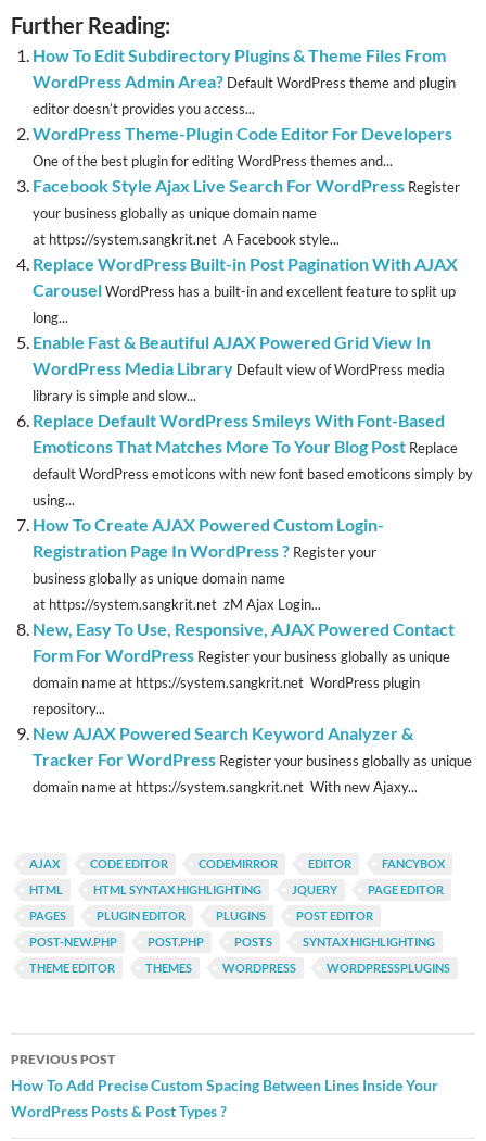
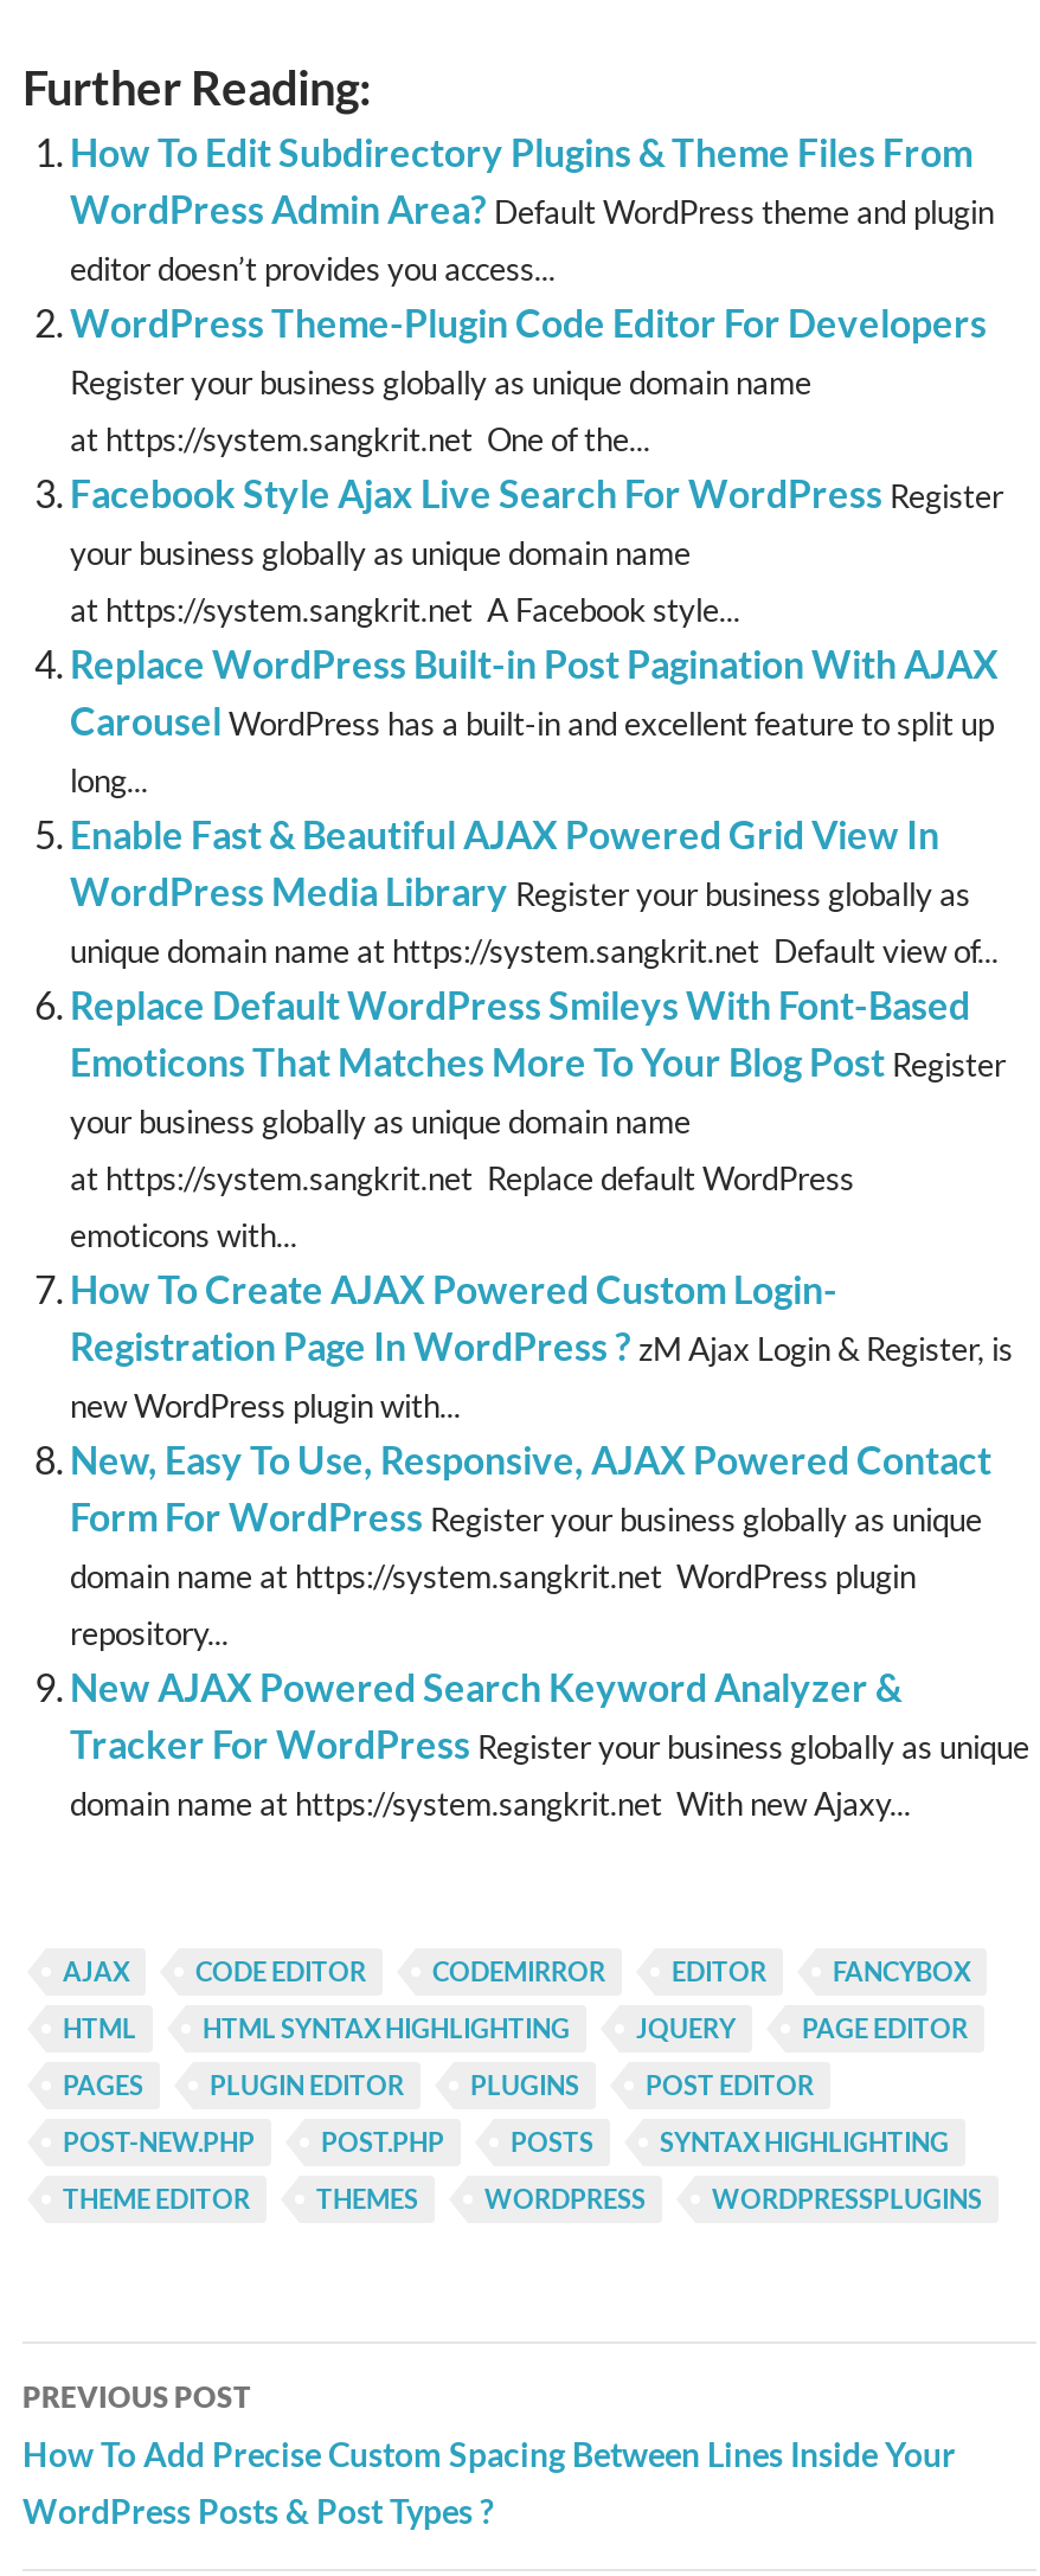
- One of the best plugin for editing WordPress themes and...
+ Register your business globally as unique domain name
+ at https://system.sangkrit.net One of the...

- WordPress Media Library Default view of WordPress media
- library is simple and slow...
+ WordPress Media Library Register your business globally as
+ unique domain name at https://system.sangkrit.net Default view of...

- Emoticons That Matches More To Your Blog Post Replace
- default WordPress emoticons with new font based emoticons simply by
- using...
+ Emoticons That Matches More To Your Blog Post Register
+ your business globally as unique domain name
+ at https://system.sangkrit.net Replace default WordPress
+ emoticons with...

moved down: How To Create AJAX Powered Custom Login-

- Registration Page In WordPress ? Register your
- business globally as unique domain name
- at https://system.sangkrit.net zM Ajax Login...
+ Registration Page In WordPress ? zM Ajax Login & Register, is
+ new WordPress plugin with...
